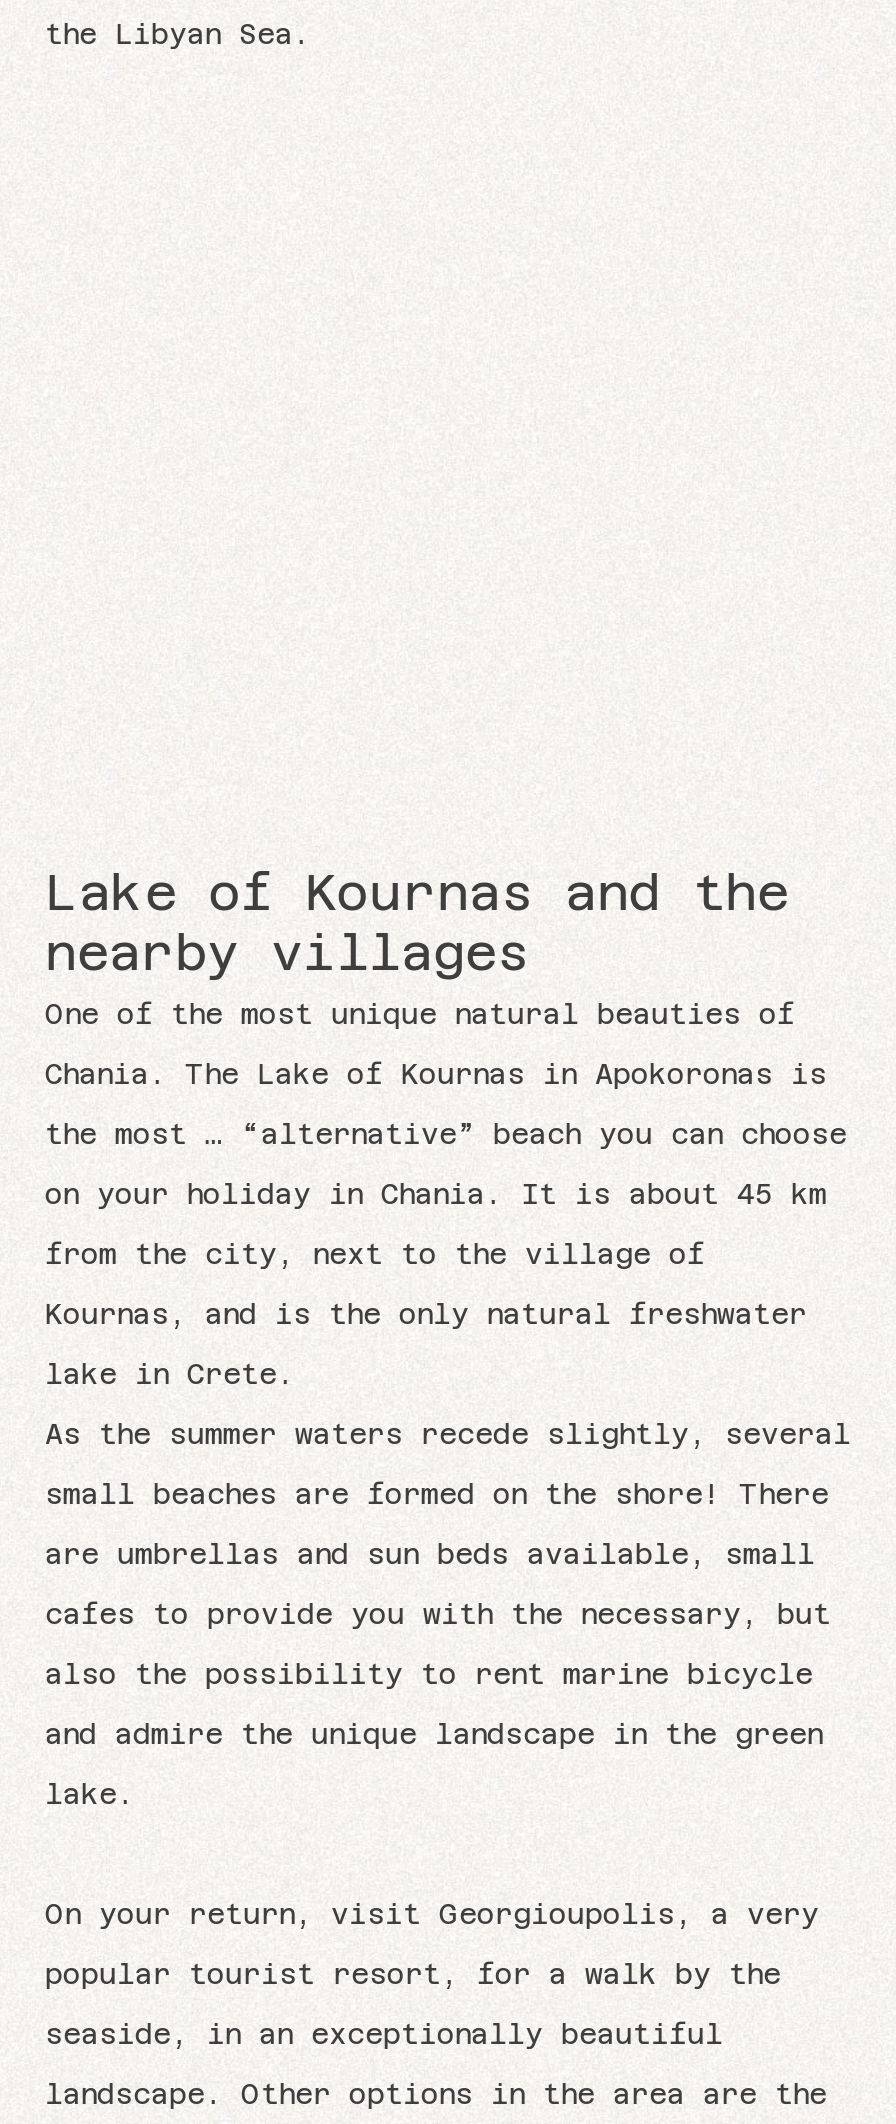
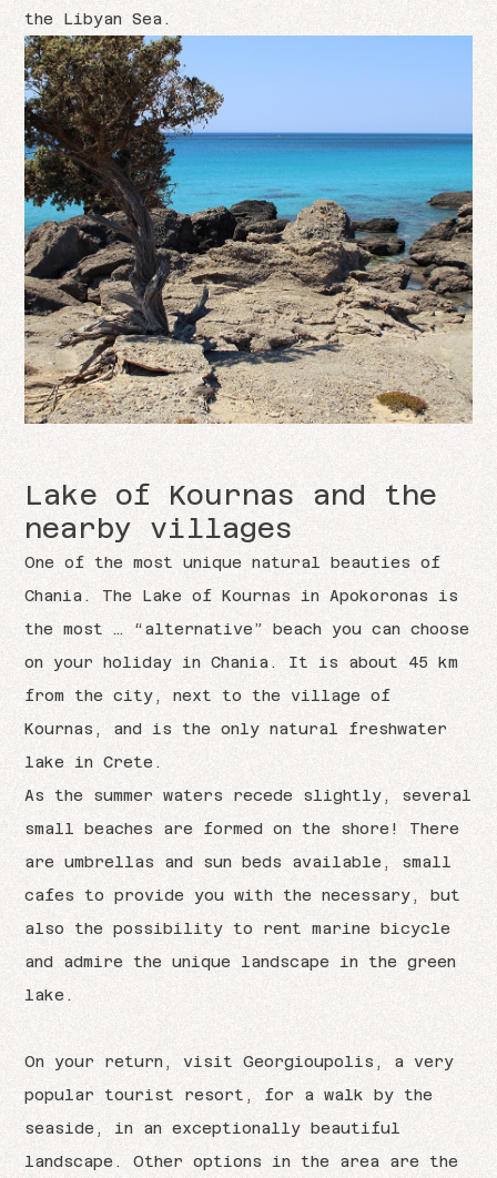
+ [image]
